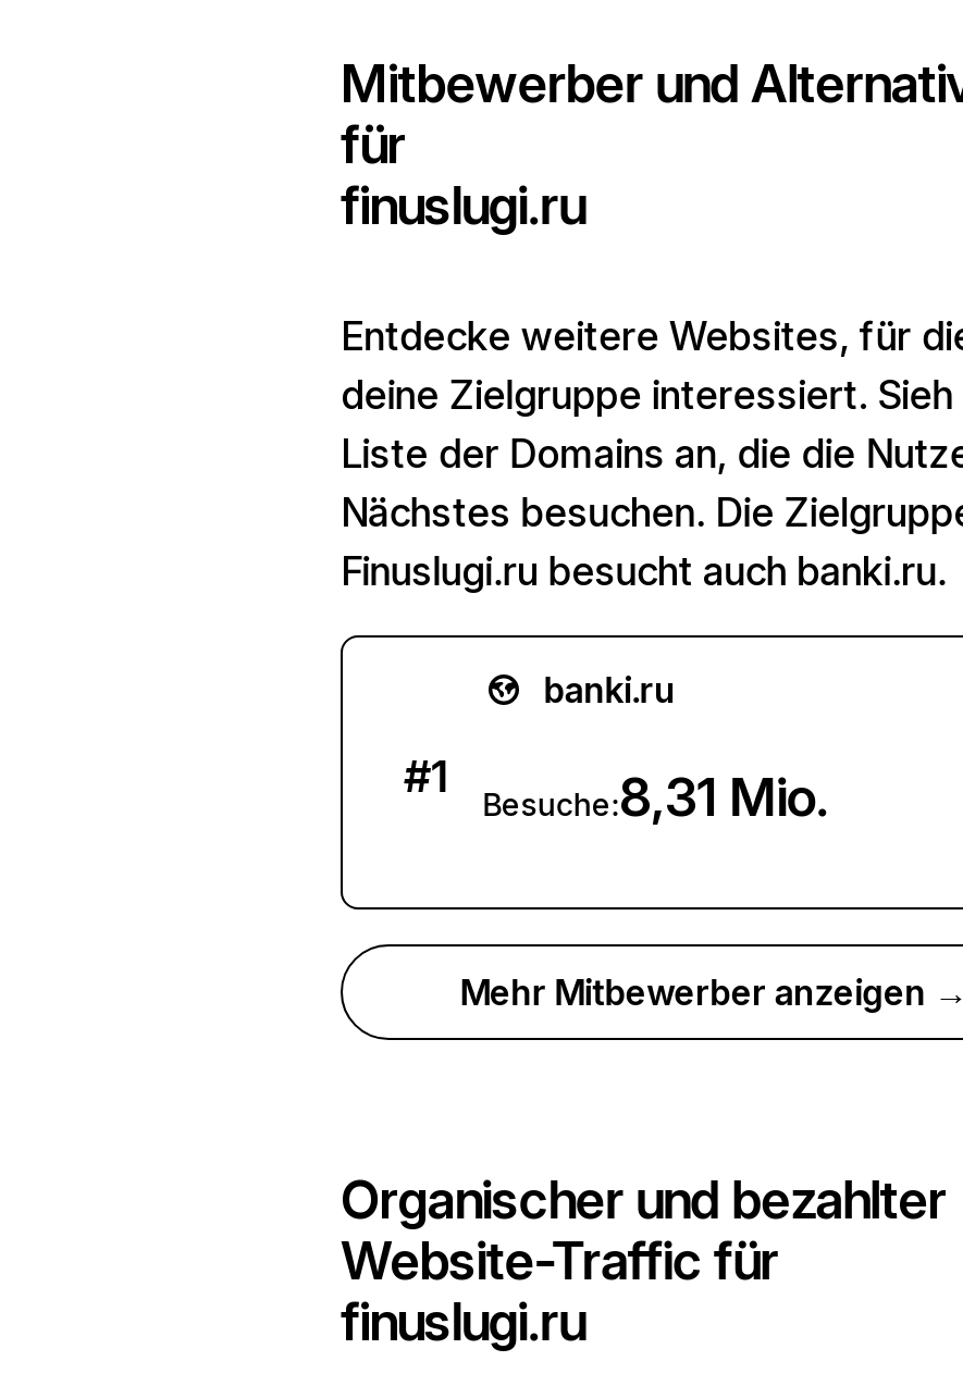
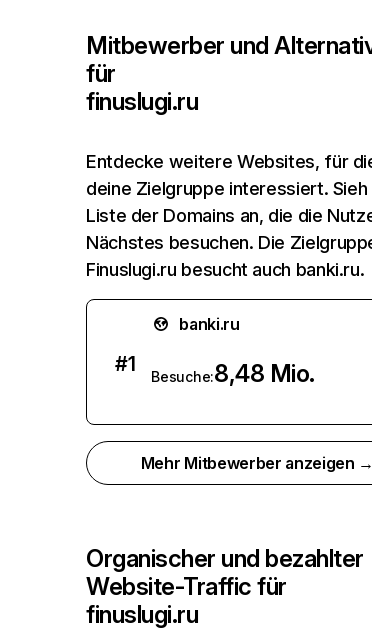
- #1 Besuche:8,31 Mio.
+ #1 Besuche:8,48 Mio.
